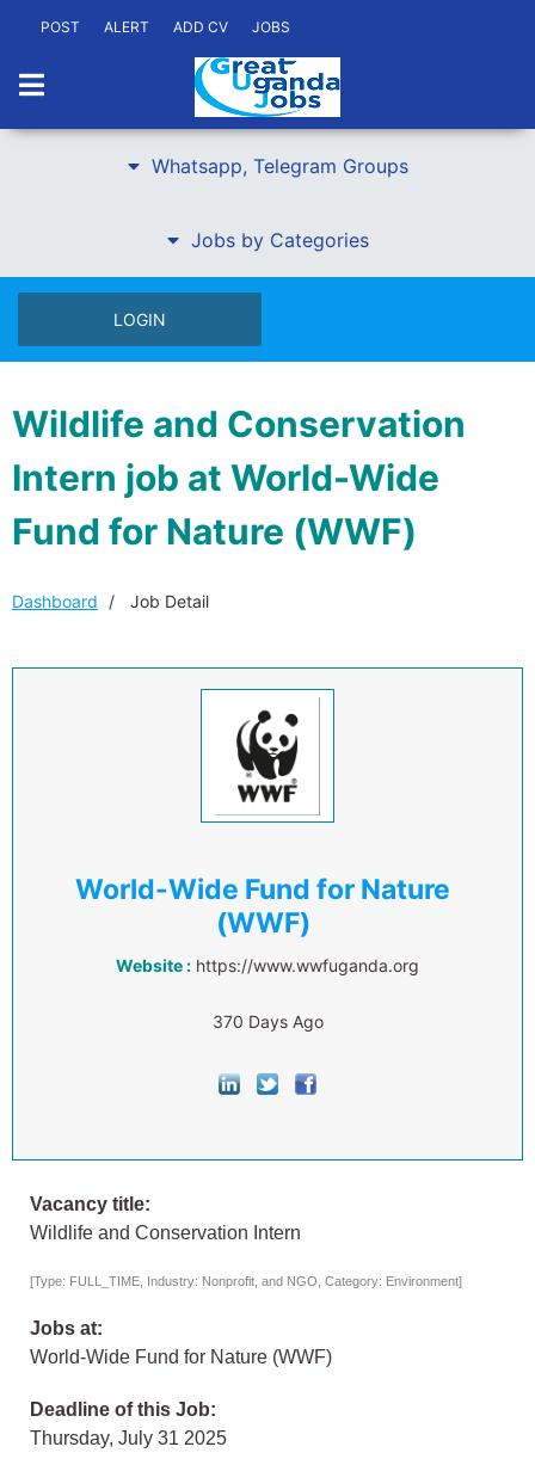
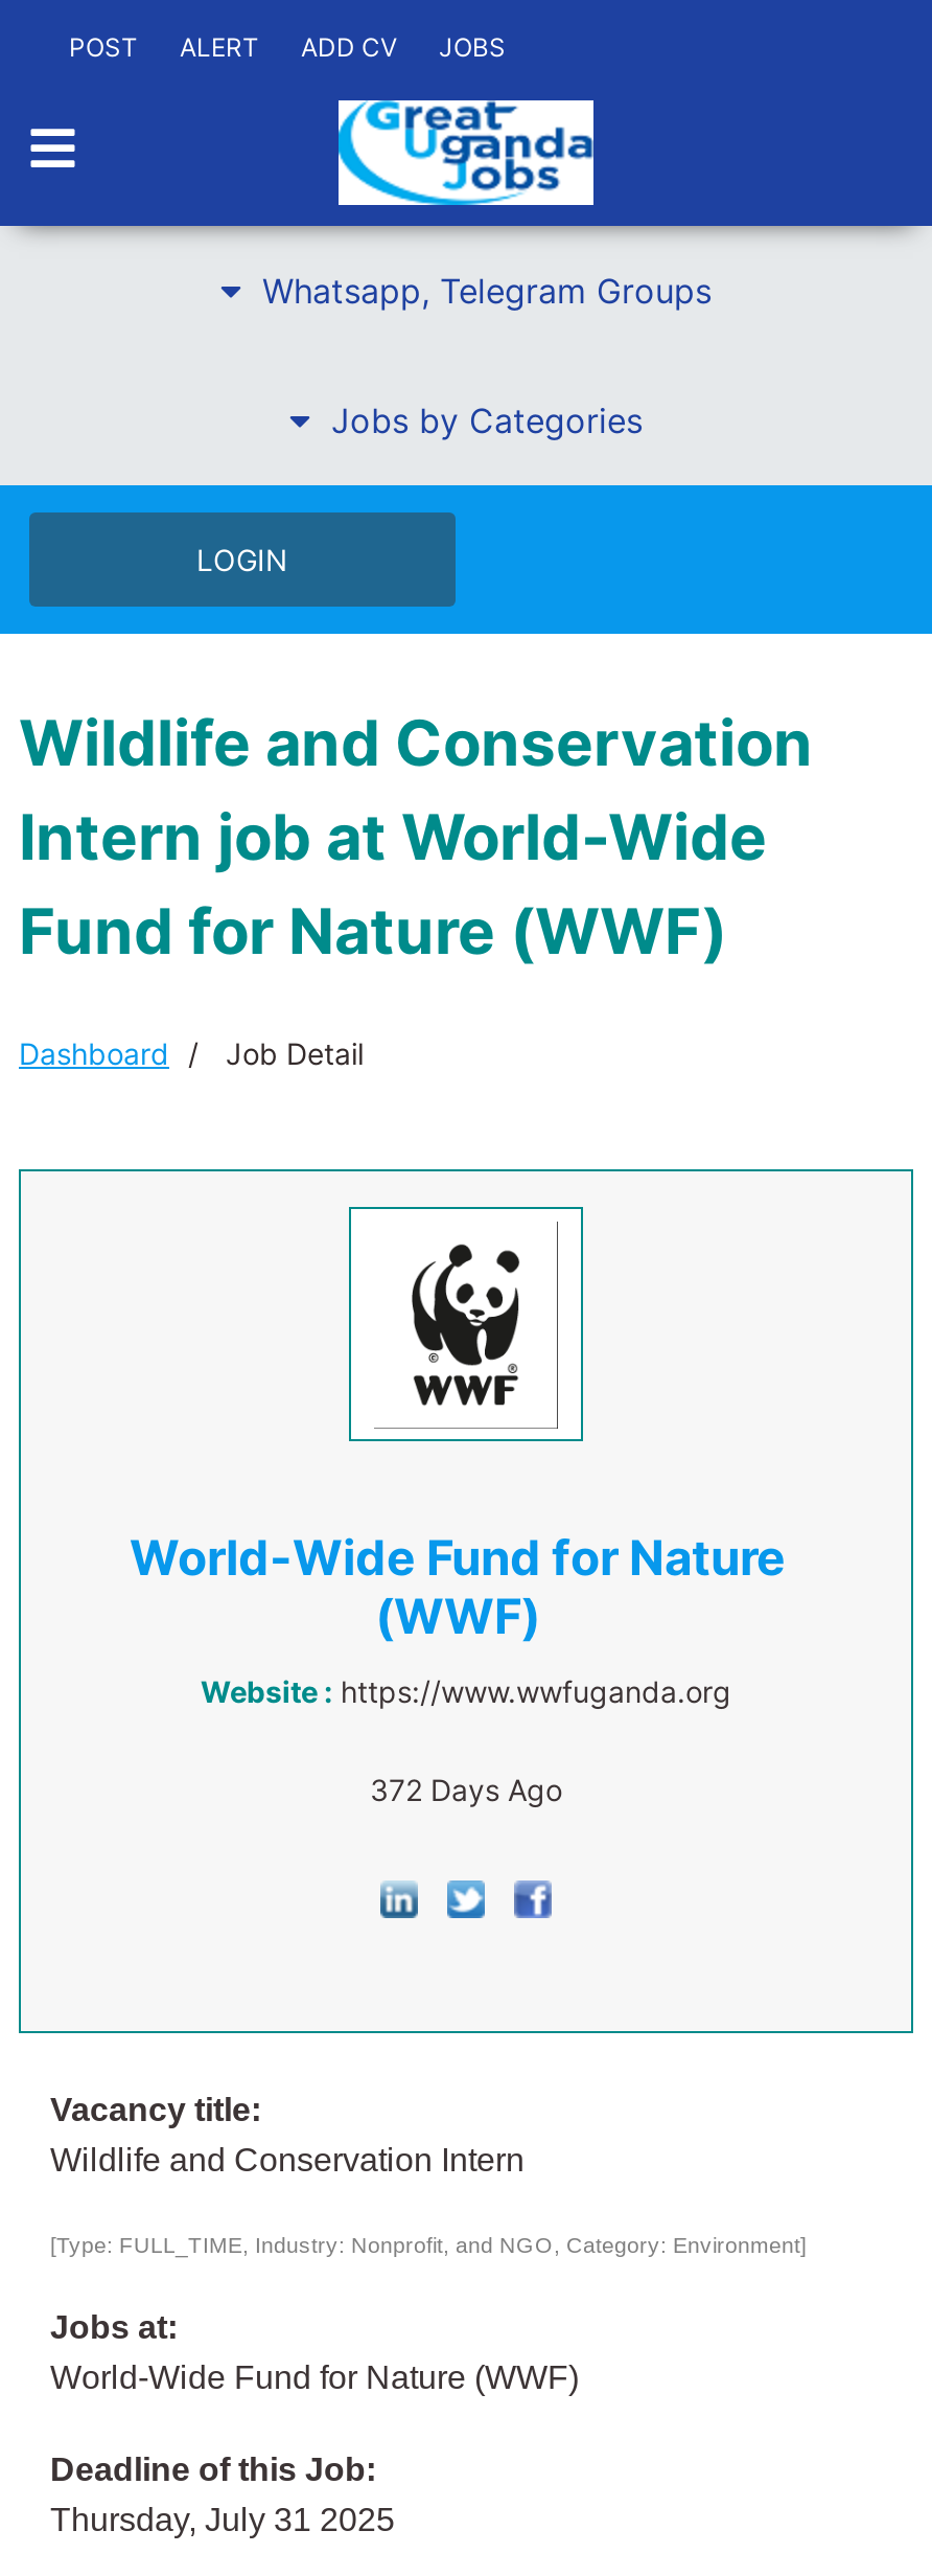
- 370 Days Ago
+ 372 Days Ago
